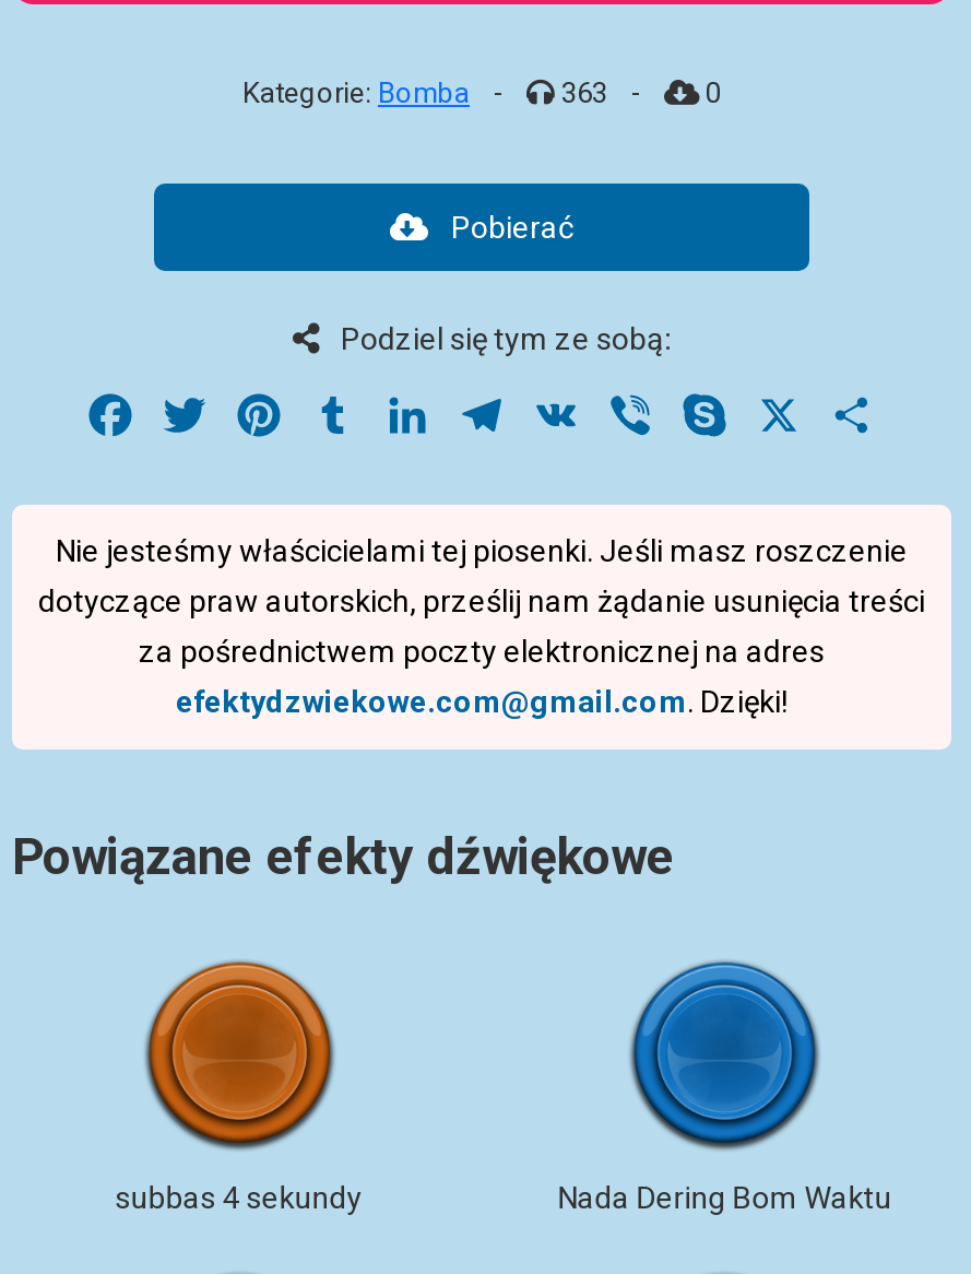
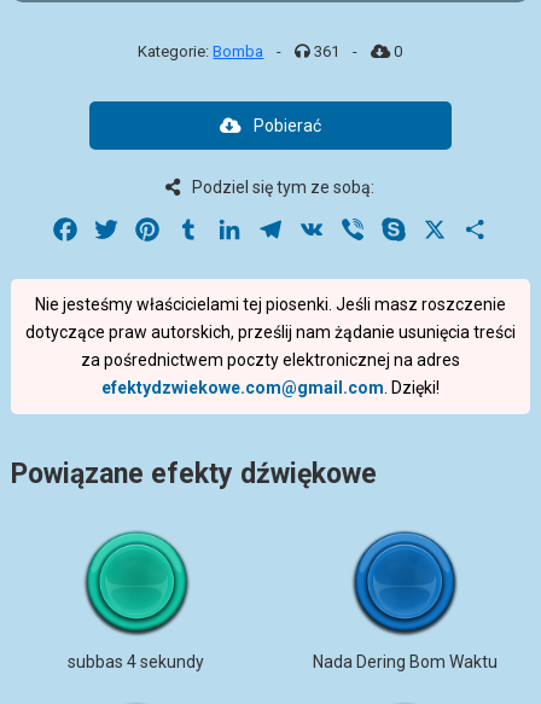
- 363
+ 361

- [image]
+ [image]
